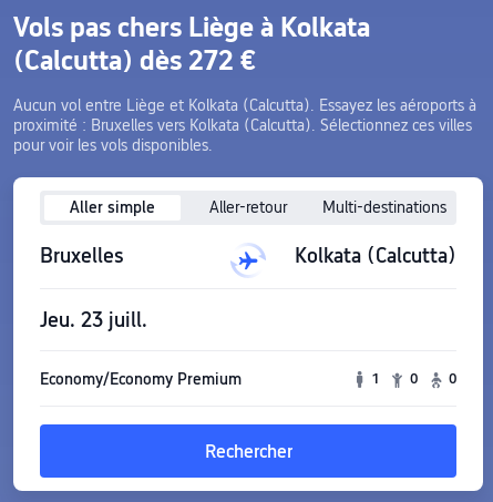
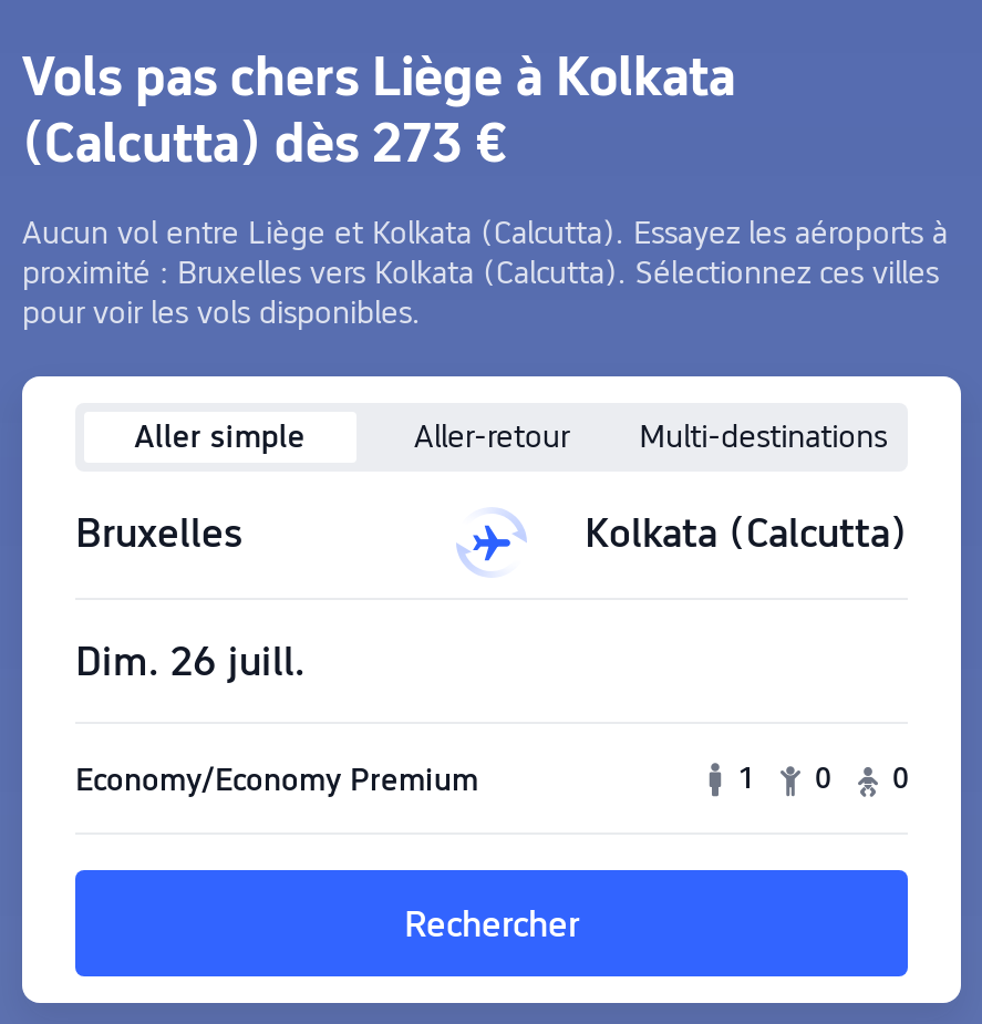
- (Calcutta) dès 272 €
+ (Calcutta) dès 273 €

- Jeu. 23 juill.
+ Dim. 26 juill.
